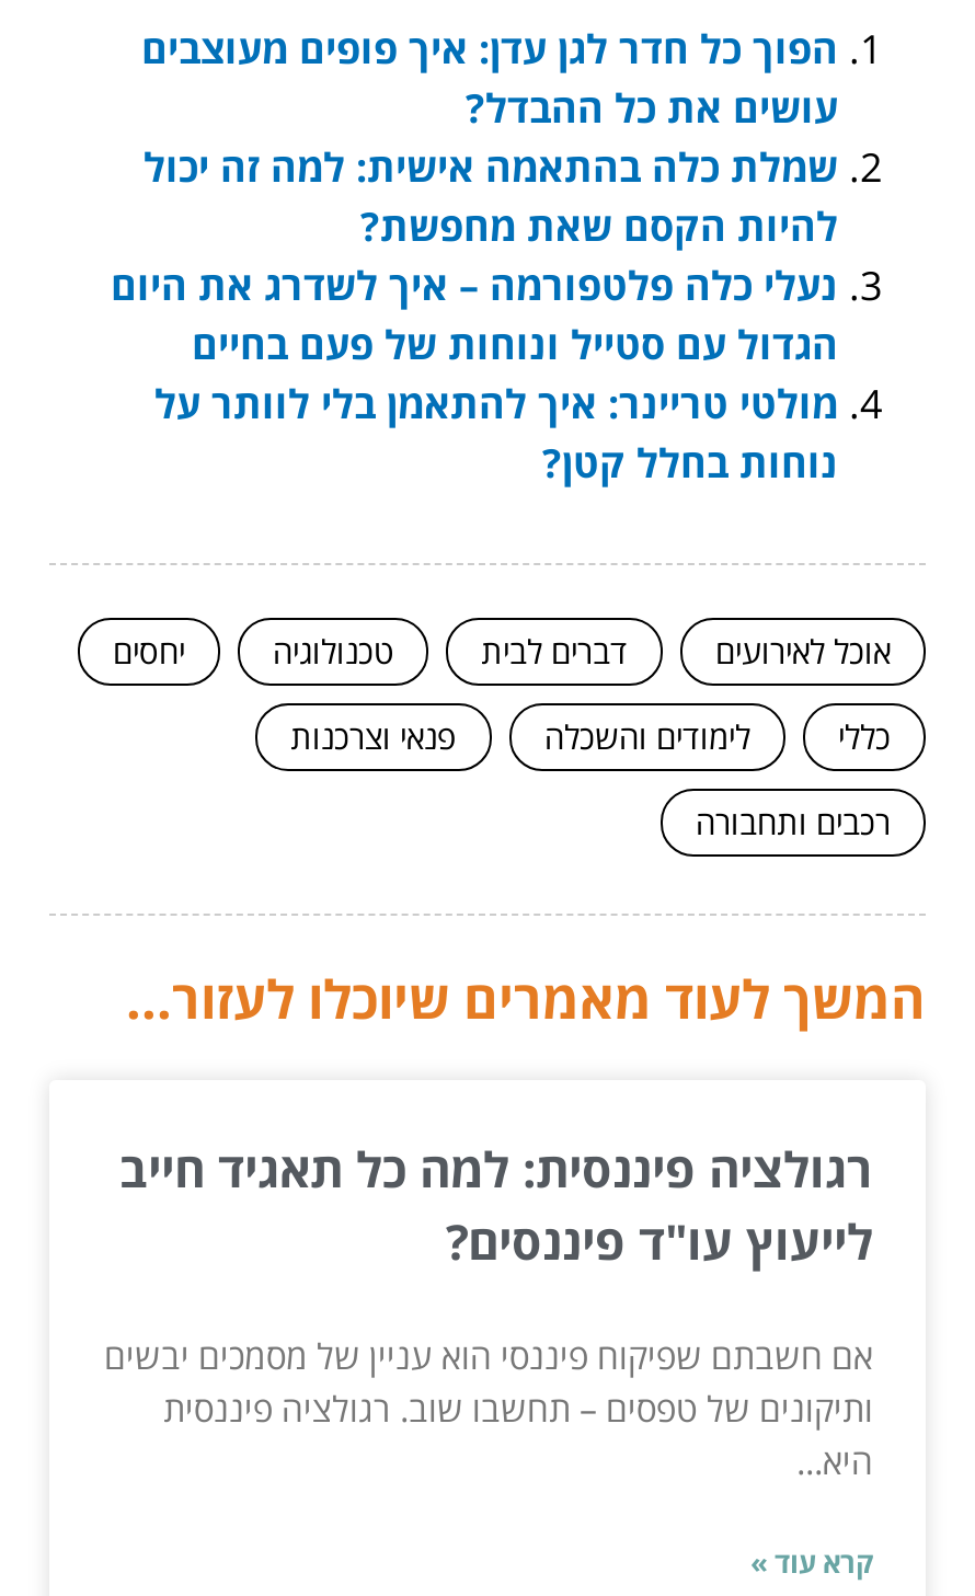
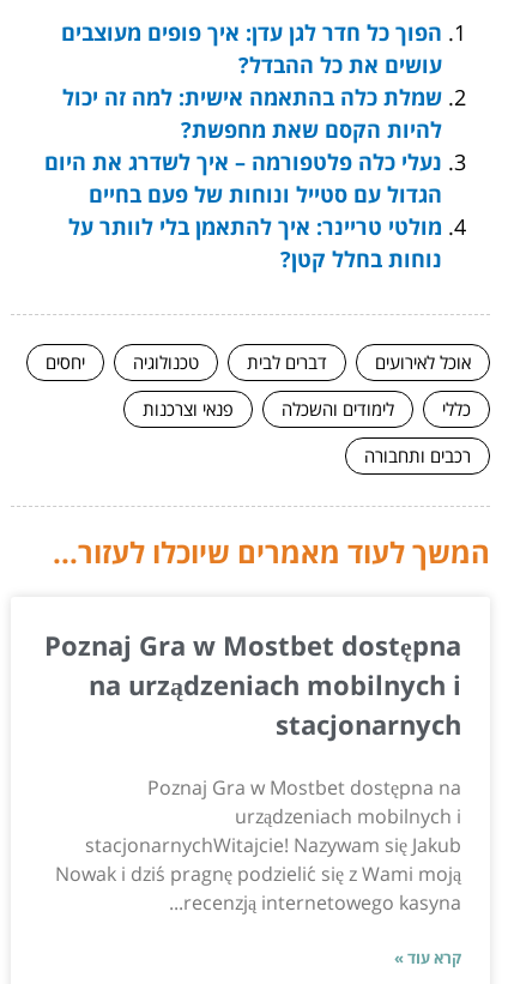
- רגולציה פיננסית: למה כל תאגיד חייב
- לייעוץ עו"ד פיננסים?
+ Poznaj Gra w Mostbet dostępna
+ na urządzeniach mobilnych i
+ stacjonarnych

- אם חשבתם שפיקוח פיננסי הוא עניין של מסמכים יבשים
- ותיקונים של טפסים – תחשבו שוב. רגולציה פיננסית
- היא...
+ Poznaj Gra w Mostbet dostępna na
+ urządzeniach mobilnych i
+ stacjonarnychWitajcie! Nazywam się Jakub
+ Nowak i dziś pragnę podzielić się z Wami moją
+ recenzją internetowego kasyna...
